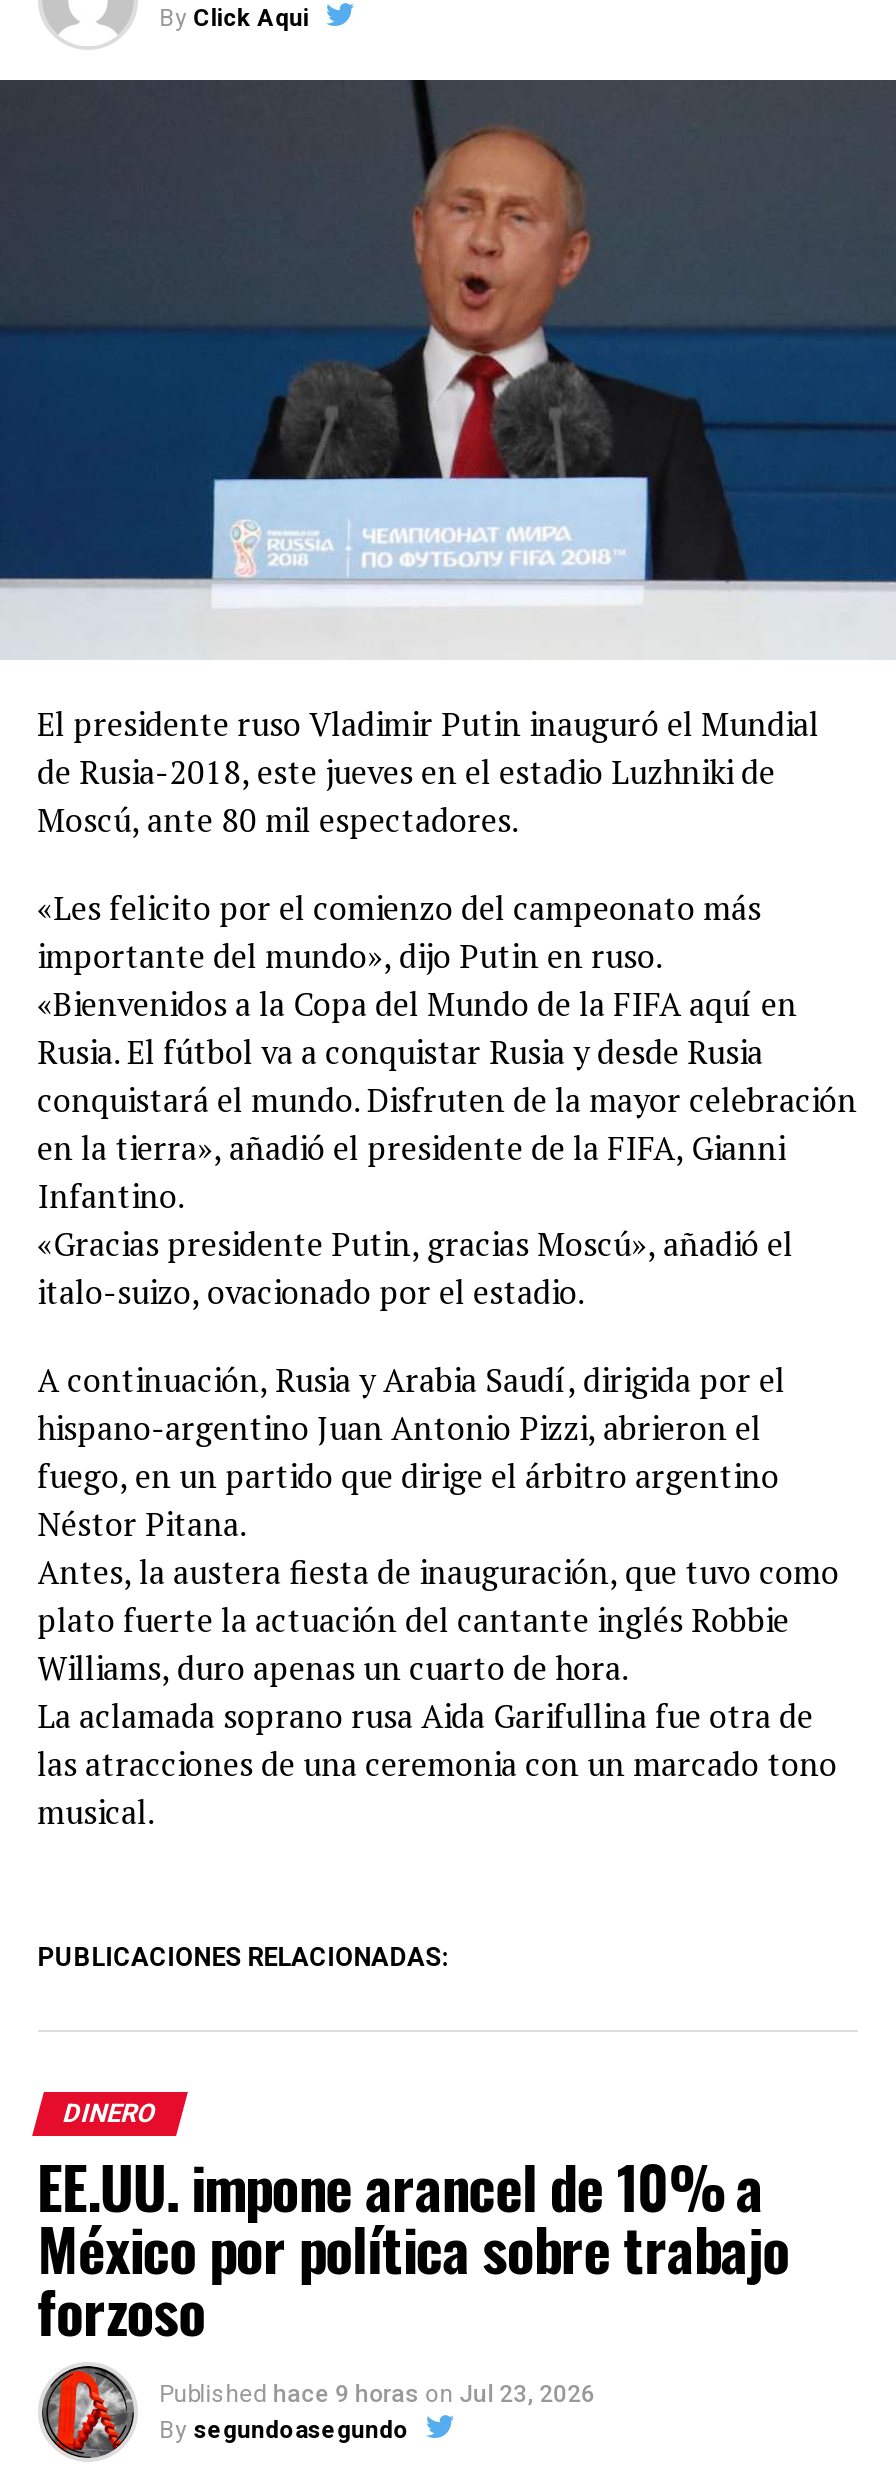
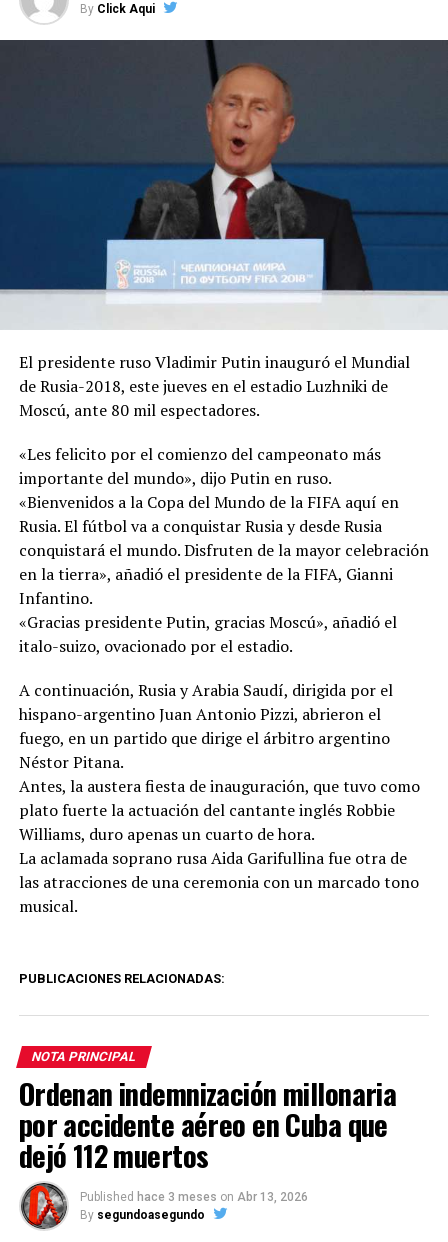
- DINERO
- EE.UU. impone arancel de 10% a
- México por política sobre trabajo
- forzoso
- Published hace 9 horas on Jul 23, 2026
+ NOTA PRINCIPAL
+ Ordenan indemnización millonaria
+ por accidente aéreo en Cuba que
+ dejó 112 muertos
+ Published hace 3 meses on Abr 13, 2026
